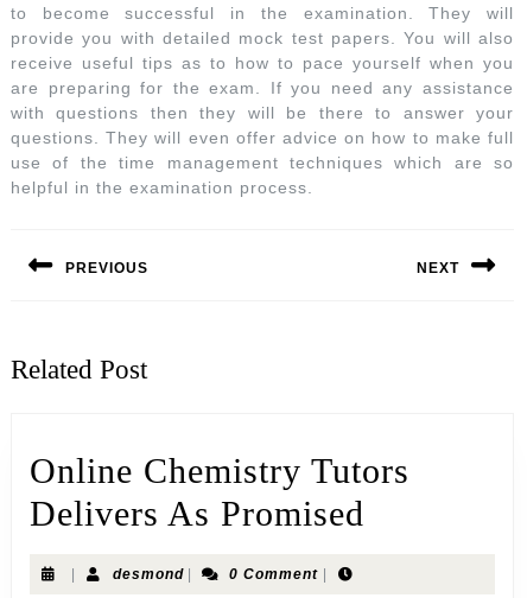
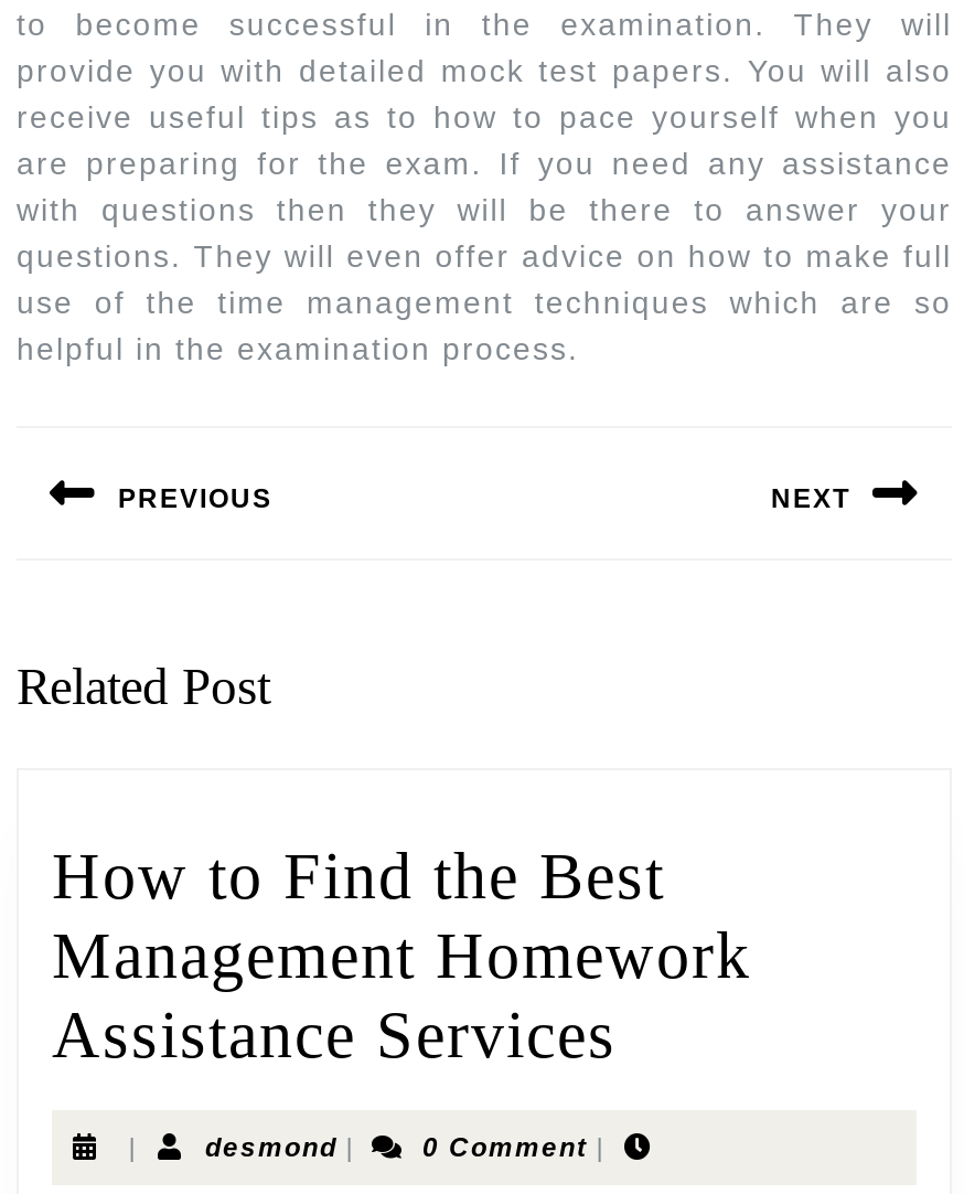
- Online Chemistry Tutors
- Delivers As Promised
+ How to Find the Best
+ Management Homework
+ Assistance Services
